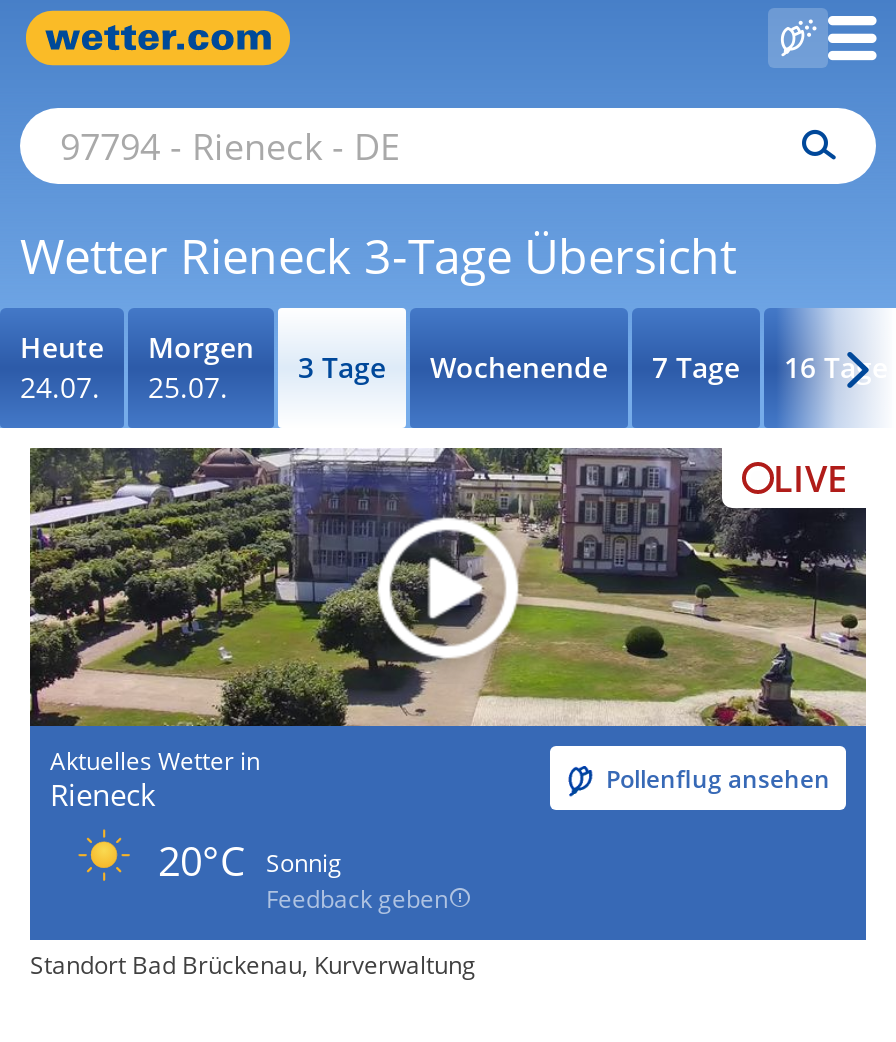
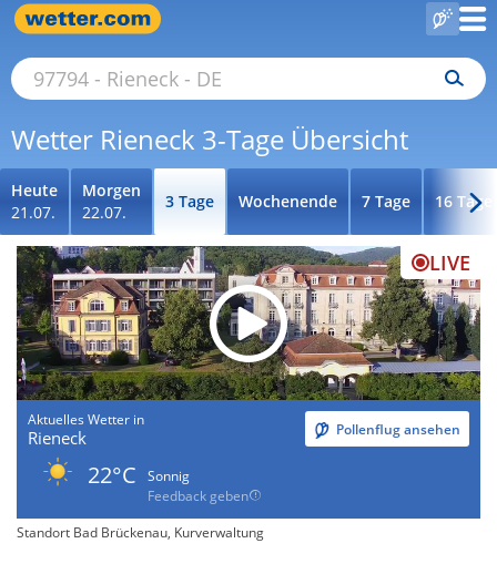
- 24.07.
+ 21.07.

- 25.07.
+ 22.07.

- [image]
+ [image]

- 20°C Sonnig
+ 22°C Sonnig
